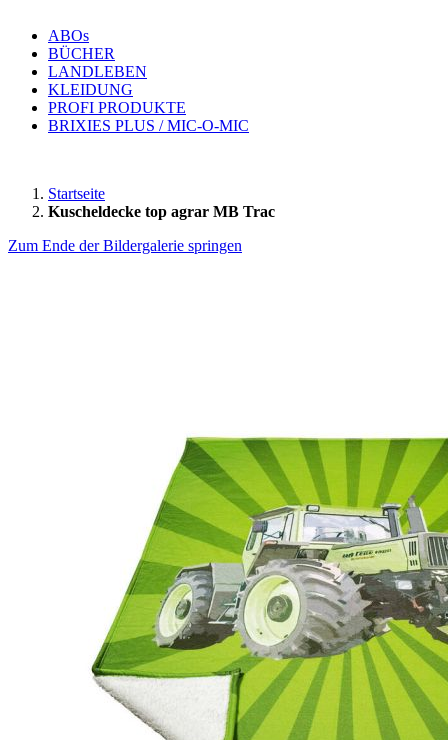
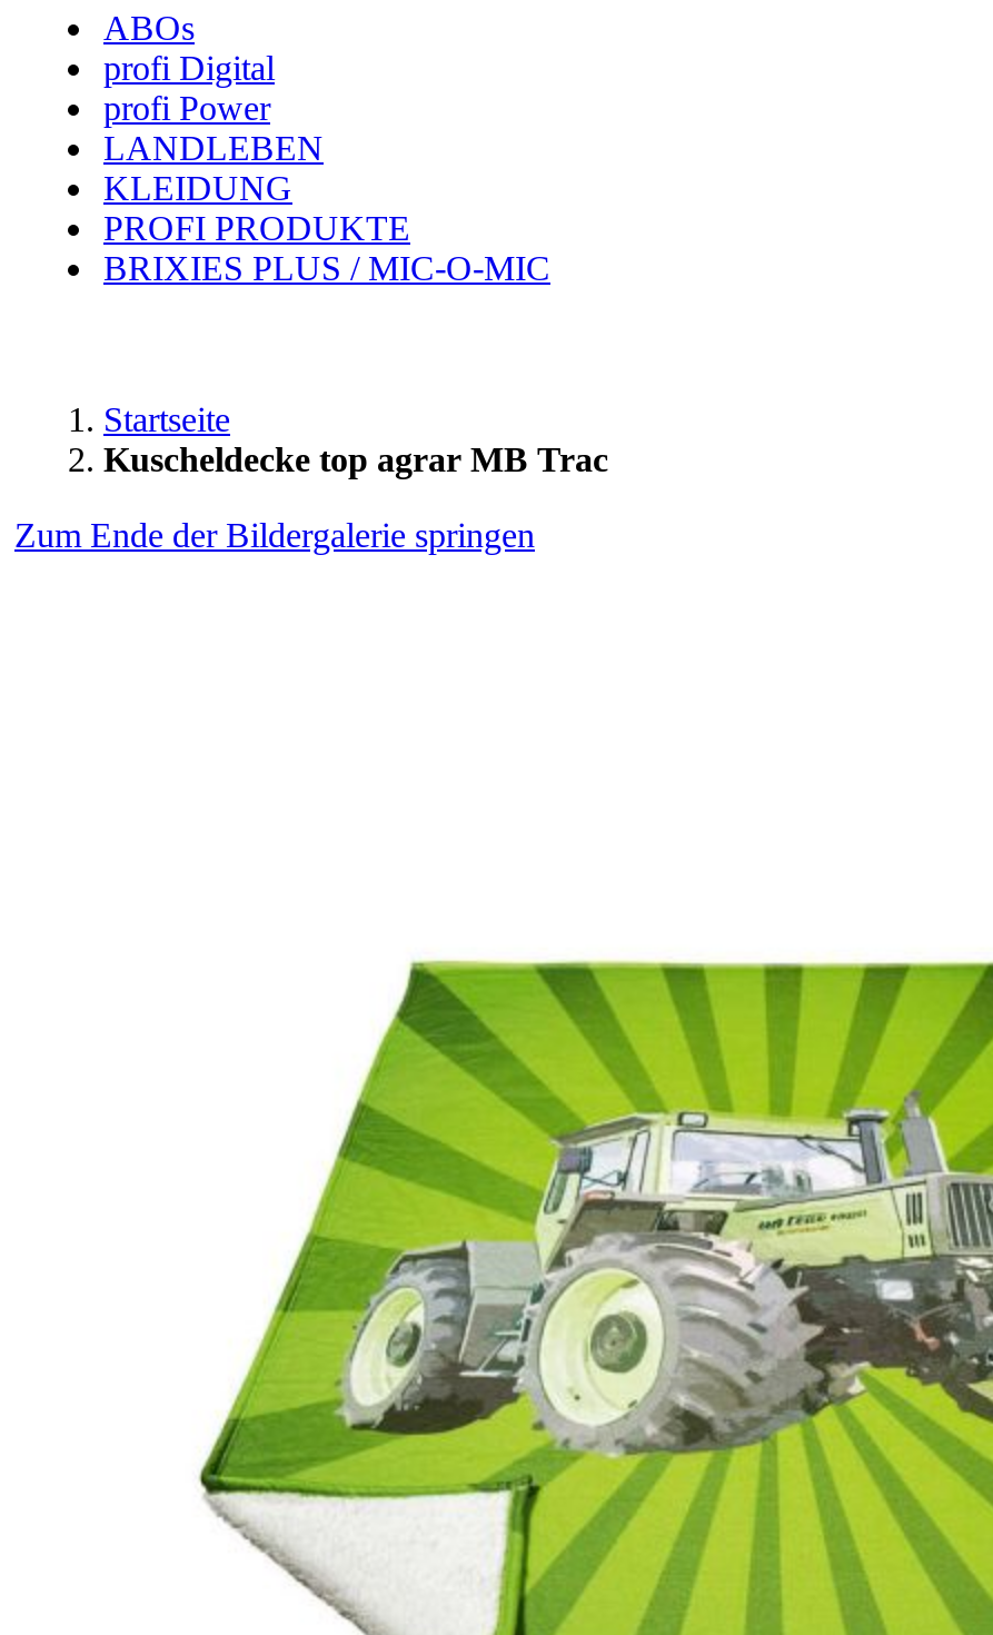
- BÜCHER
+ profi Digital
+ profi Power
